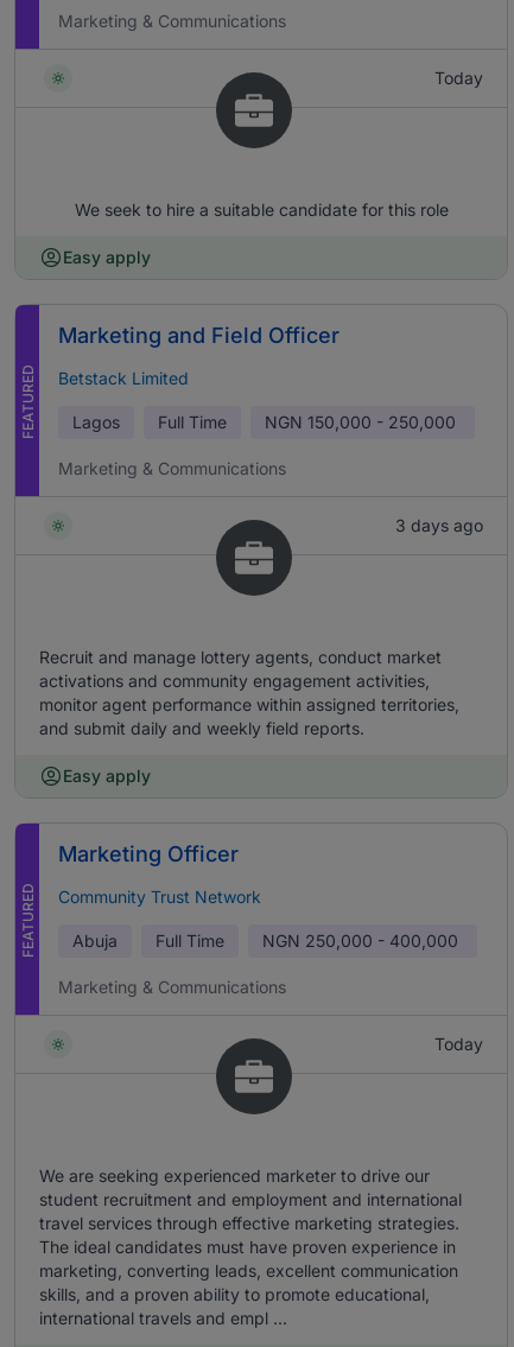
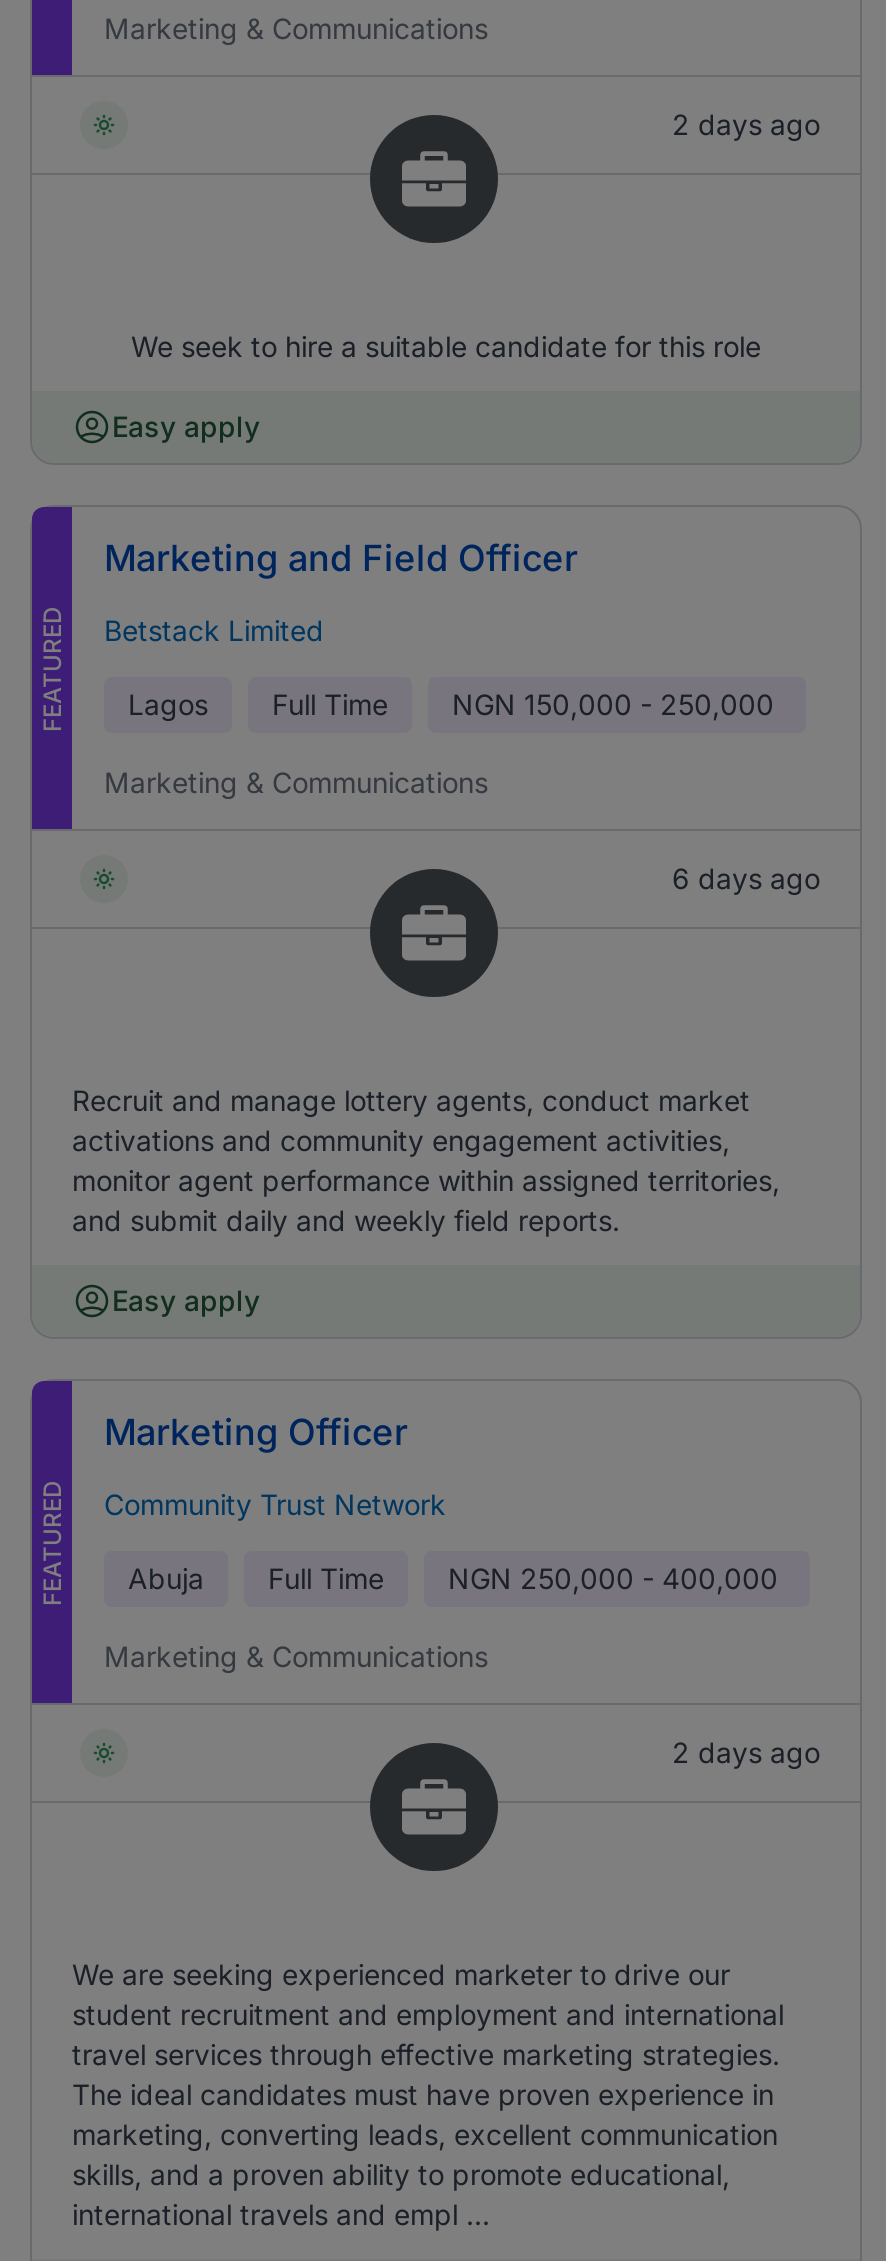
- Today
+ 2 days ago

- 3 days ago
+ 6 days ago

- Today
+ 2 days ago
